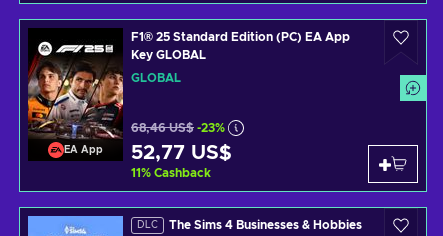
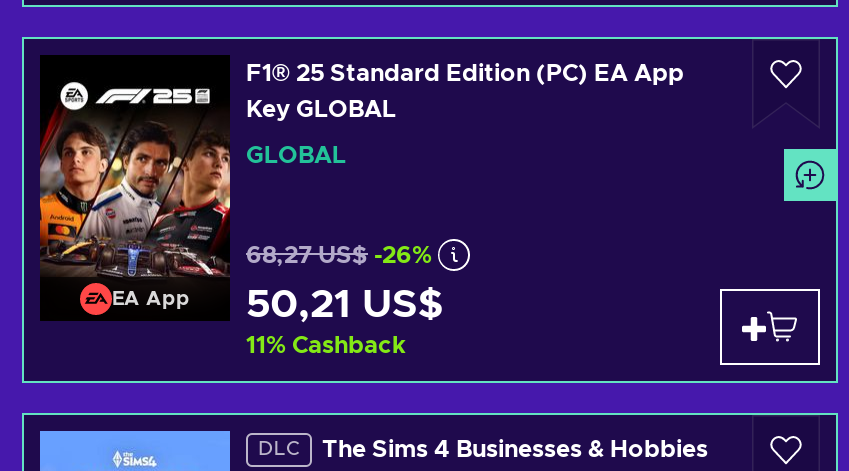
- 68,46 US$ -23%
+ 68,27 US$ -26%

- 52,77 US$
+ 50,21 US$
